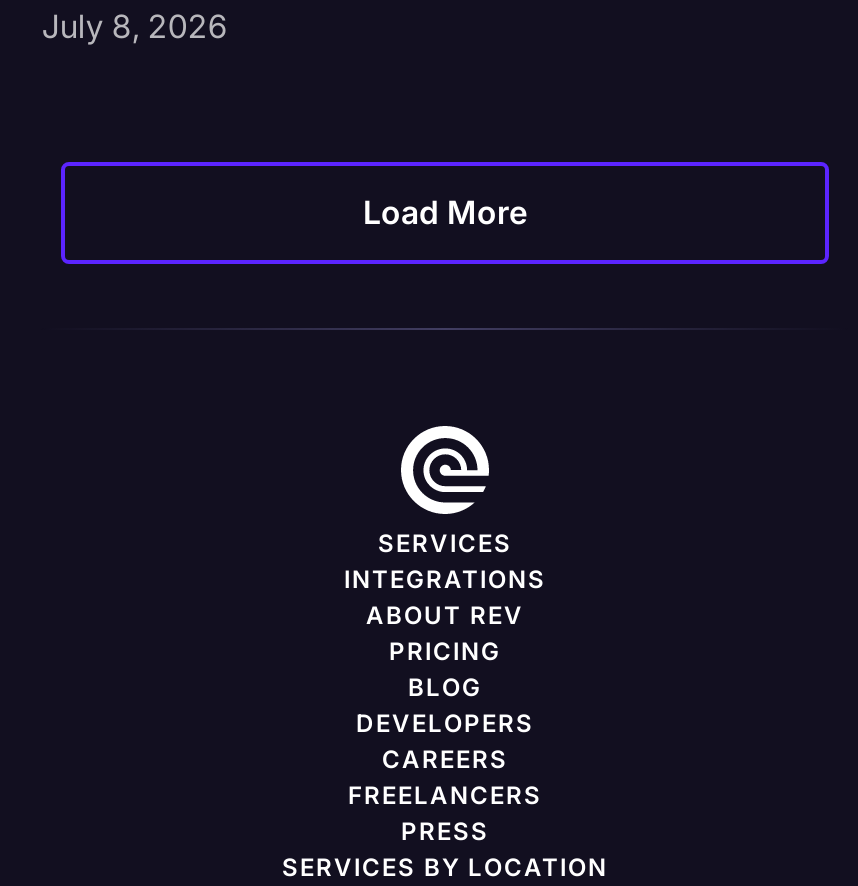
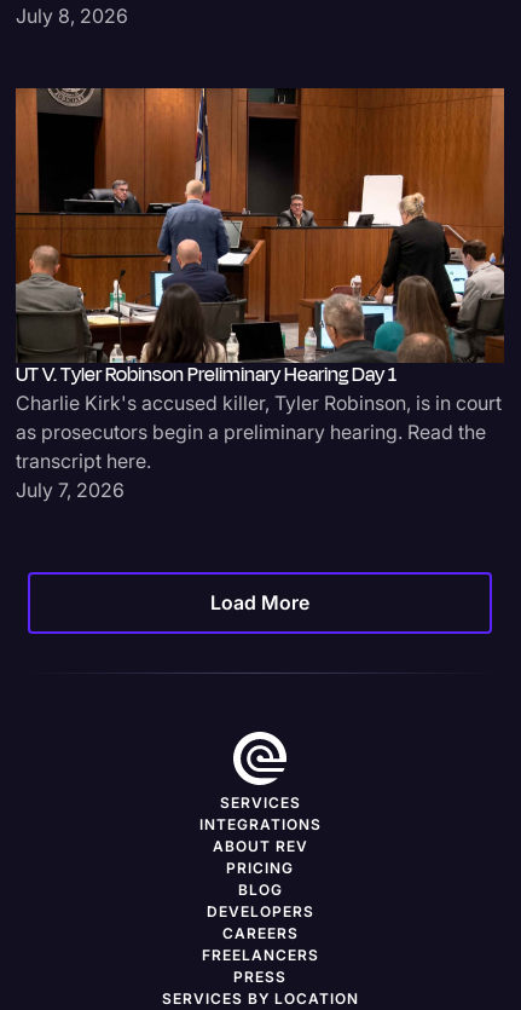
+ [image]
+ UT V. Tyler Robinson Preliminary Hearing Day 1
+ Charlie Kirk's accused killer, Tyler Robinson, is in court
+ as prosecutors begin a preliminary hearing. Read the
+ transcript here.
+ July 7, 2026
